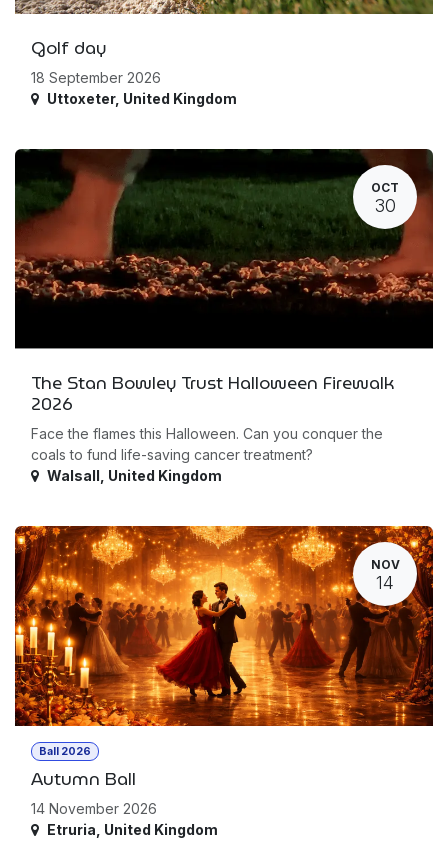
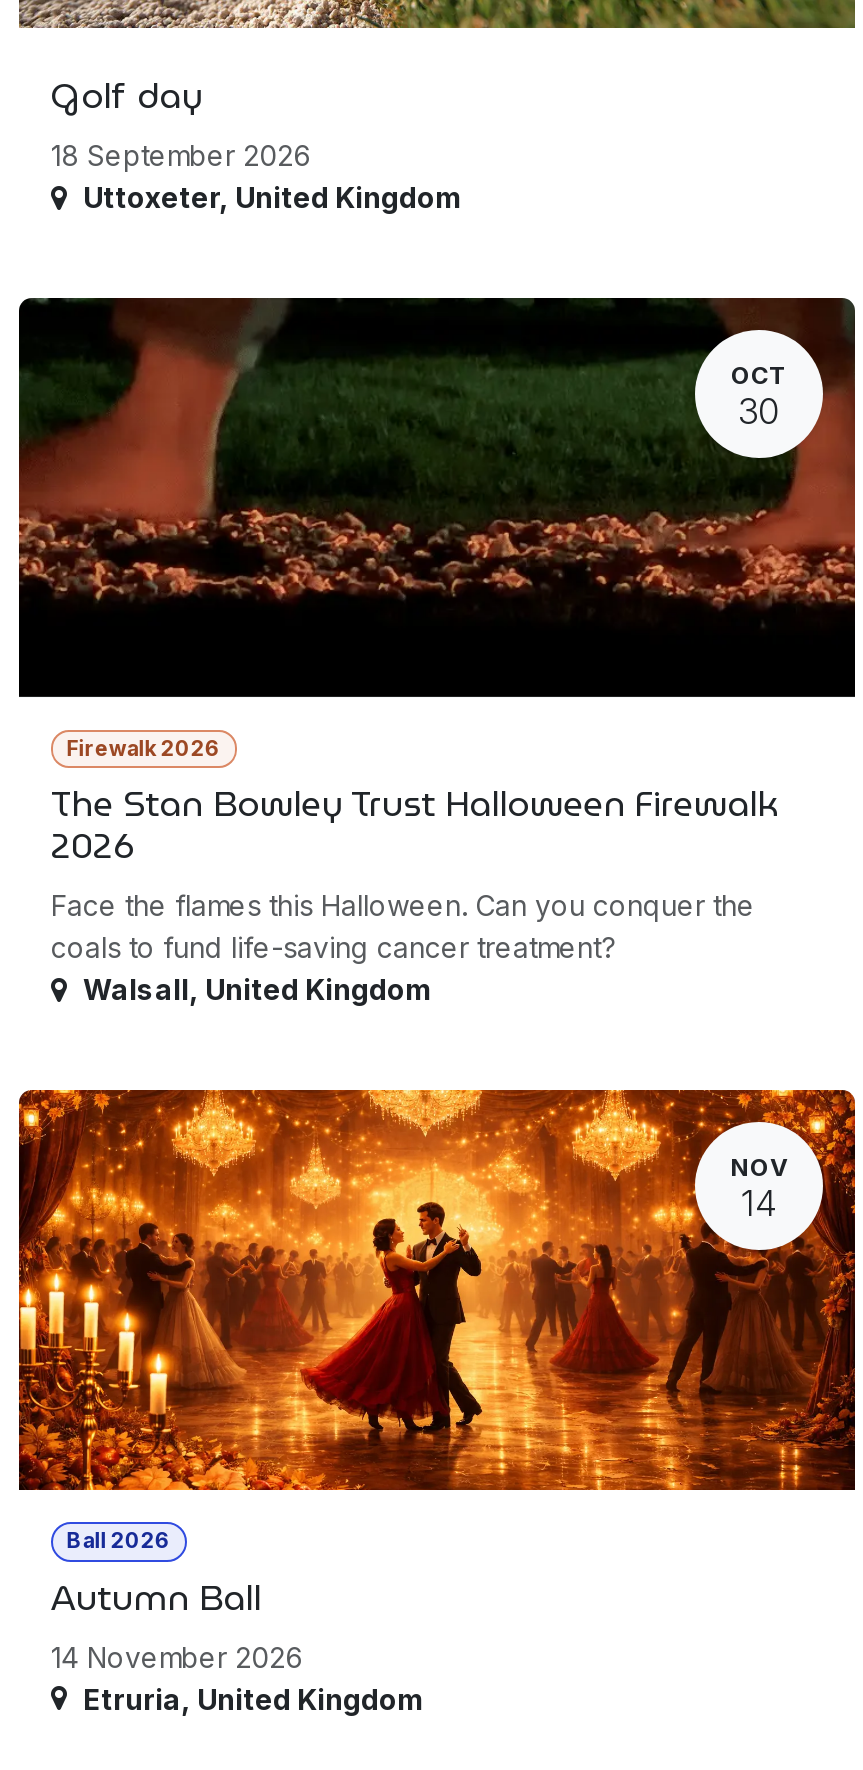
+ Firewalk 2026
